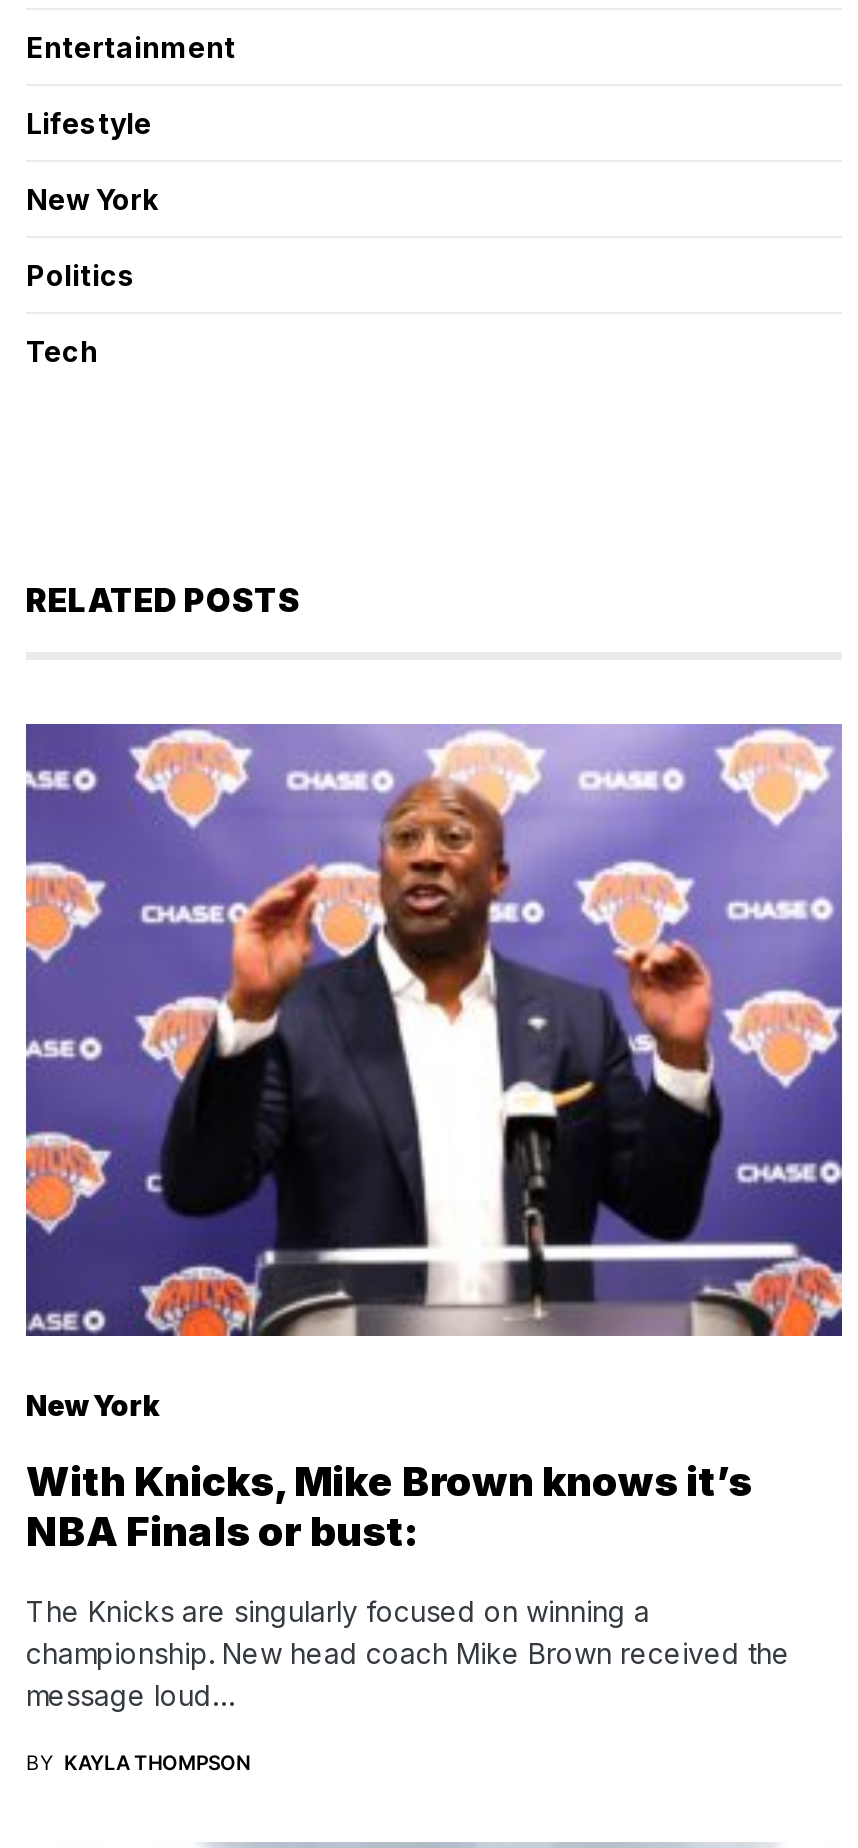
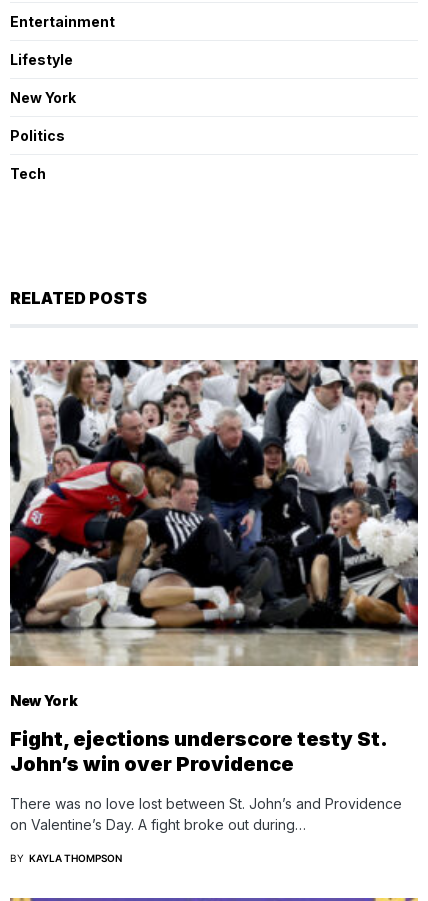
- [image]
+ [image]

- With Knicks, Mike Brown knows it’s
- NBA Finals or bust:
+ Fight, ejections underscore testy St.
+ John’s win over Providence

- The Knicks are singularly focused on winning a
- championship. New head coach Mike Brown received the
- message loud…
+ There was no love lost between St. John’s and Providence
+ on Valentine’s Day. A fight broke out during…
